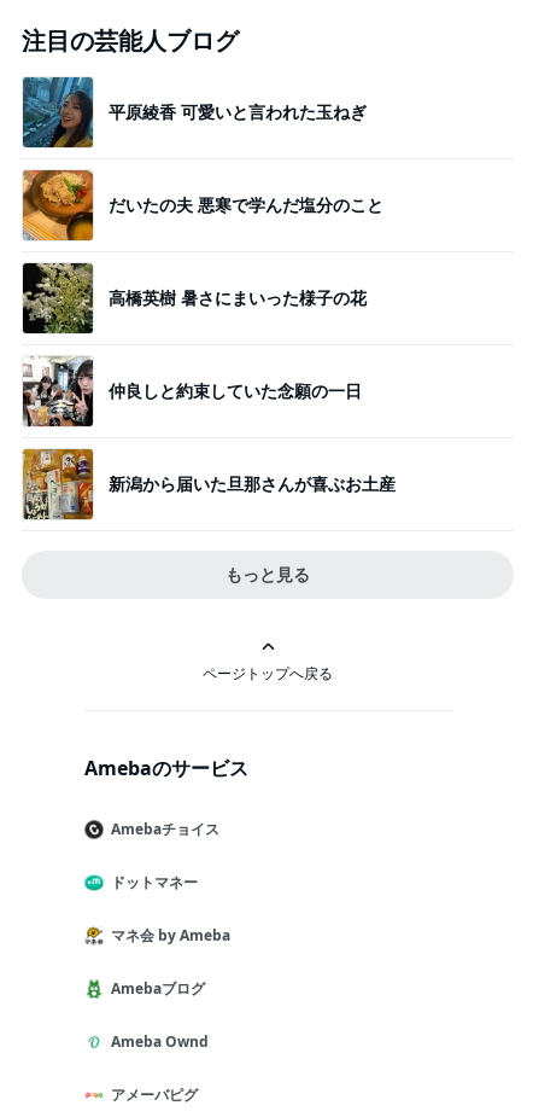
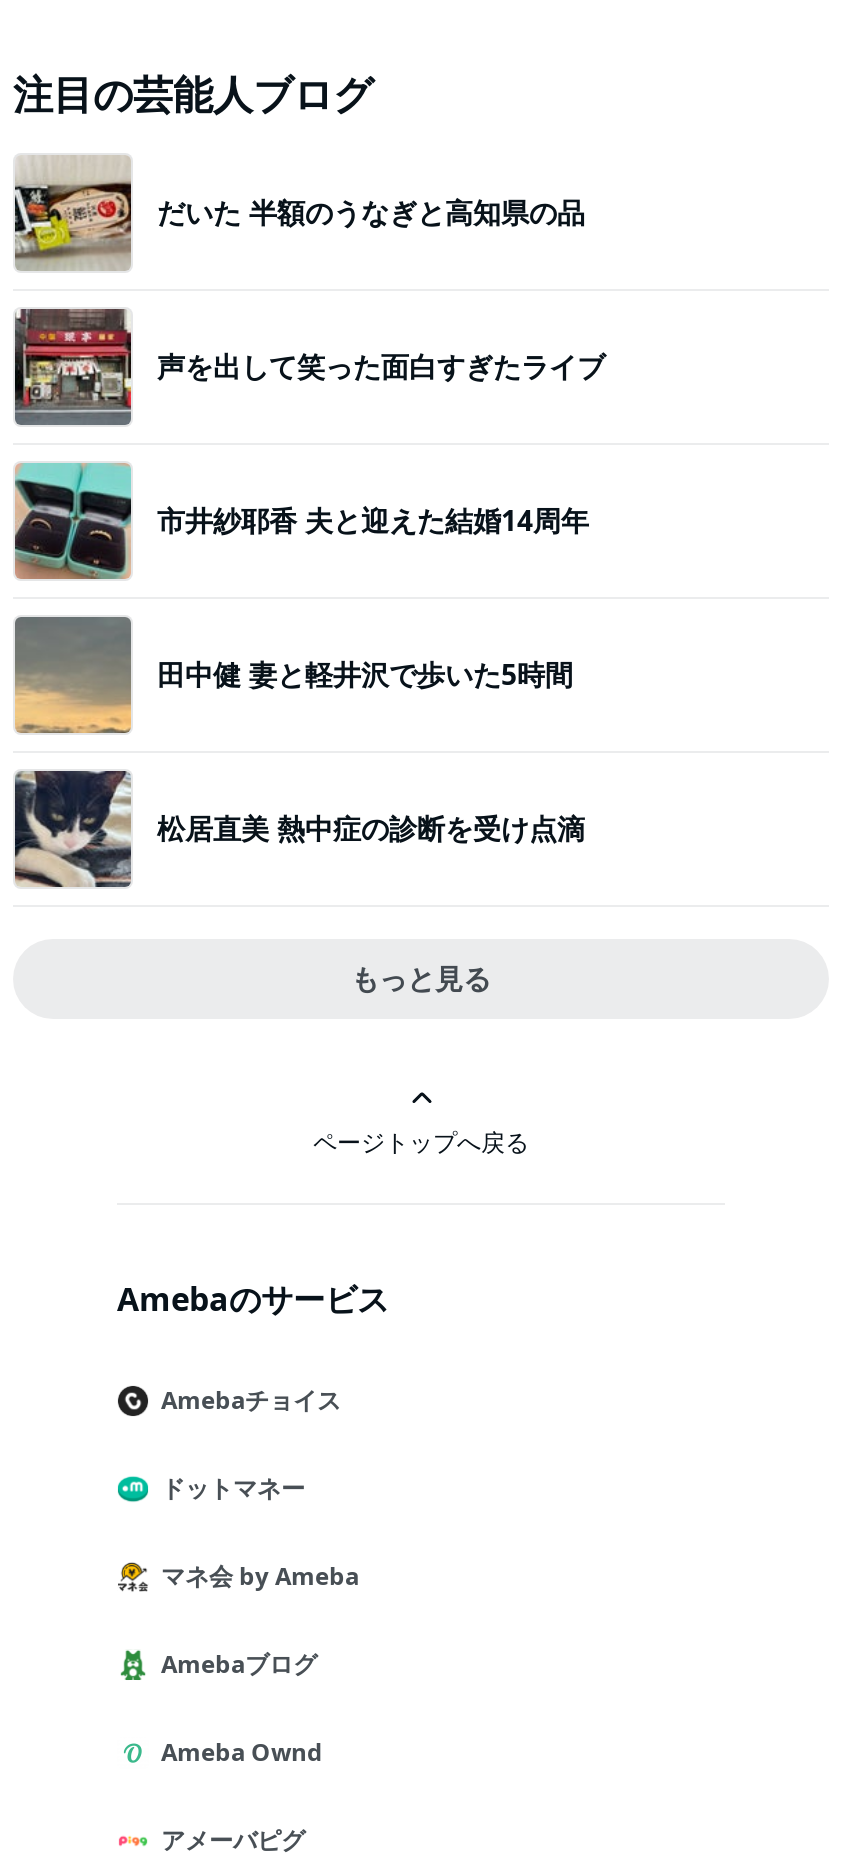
- [image]
- 平原綾香 可愛いと言われた玉ねぎ
+ [image]
+ だいた 半額のうなぎと高知県の品

- [image]
- だいたの夫 悪寒で学んだ塩分のこと
+ [image]
+ 声を出して笑った面白すぎたライブ

- [image]
- 高橋英樹 暑さにまいった様子の花
+ [image]
+ 市井紗耶香 夫と迎えた結婚14周年

- [image]
- 仲良しと約束していた念願の一日
+ [image]
+ 田中健 妻と軽井沢で歩いた5時間

- [image]
- 新潟から届いた旦那さんが喜ぶお土産
+ [image]
+ 松居直美 熱中症の診断を受け点滴
